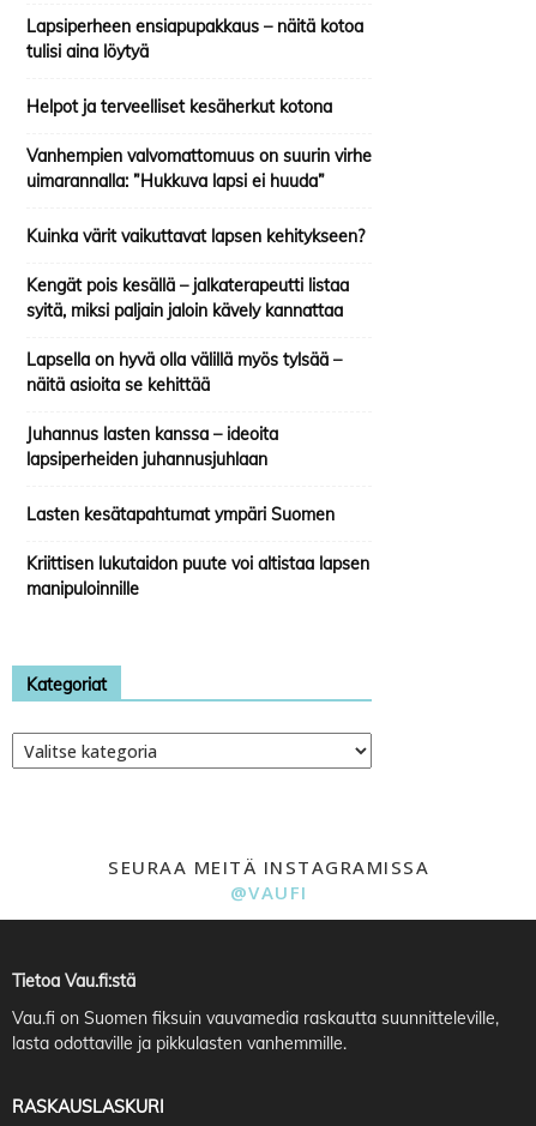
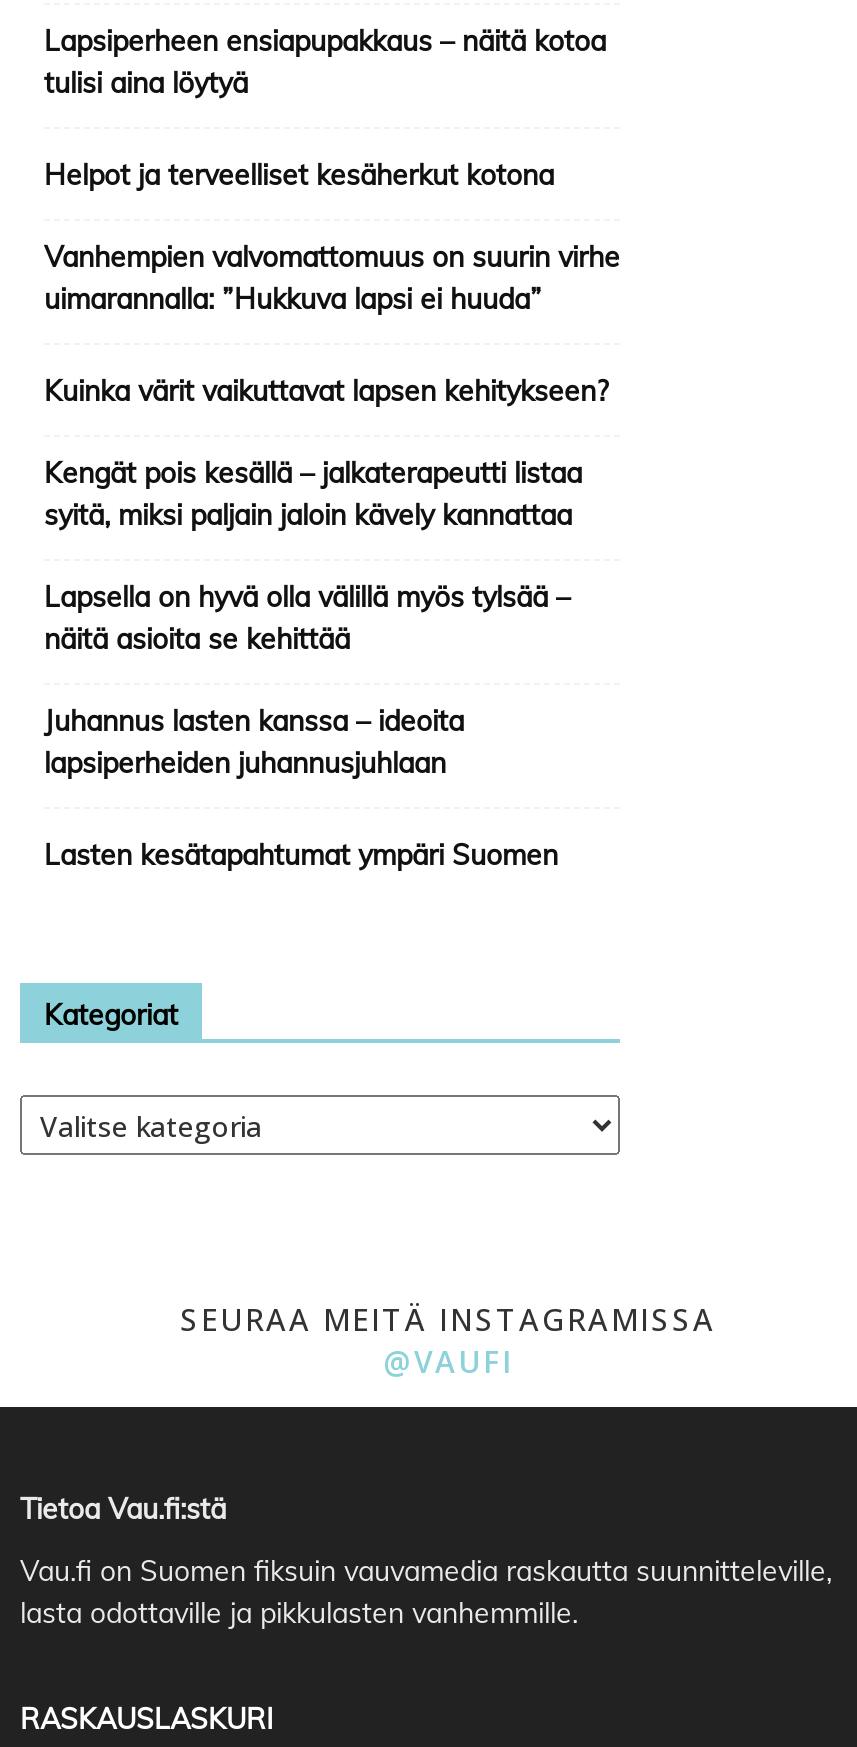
- Kriittisen lukutaidon puute voi altistaa lapsen
- manipuloinnille
